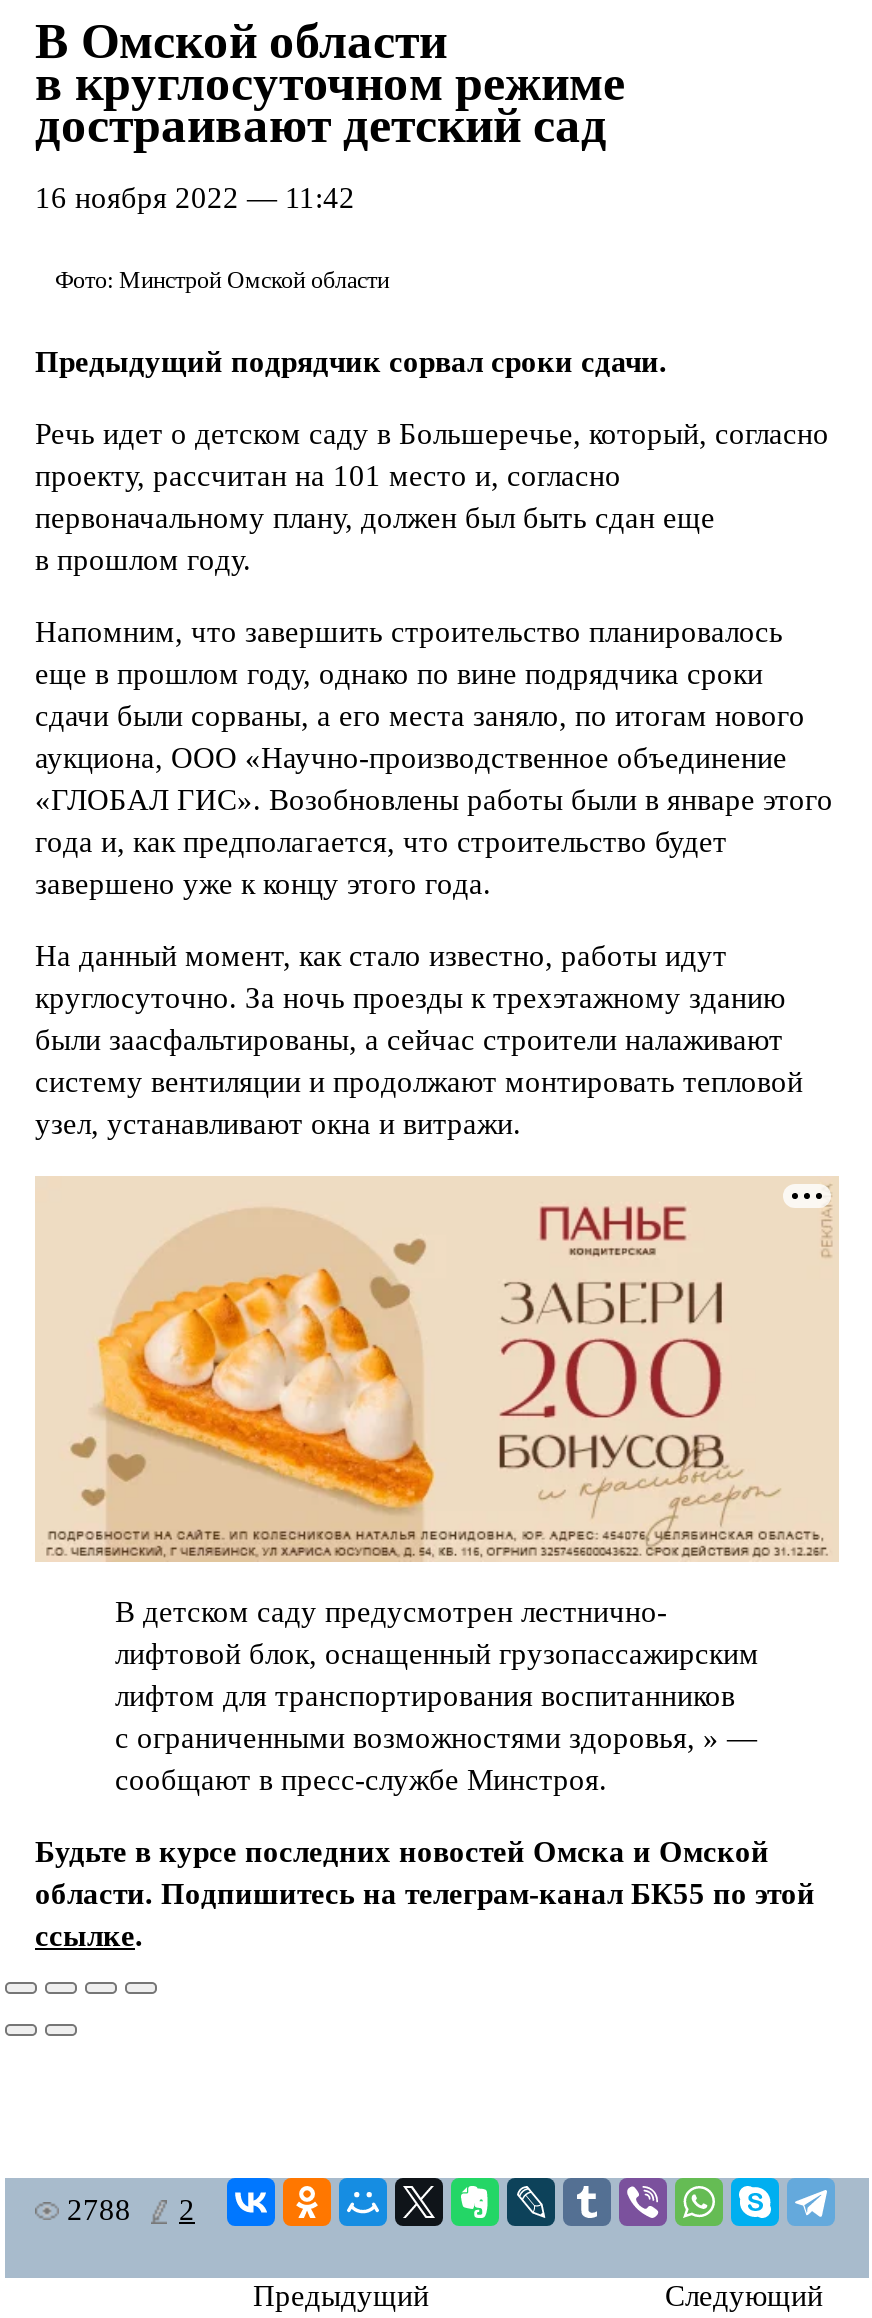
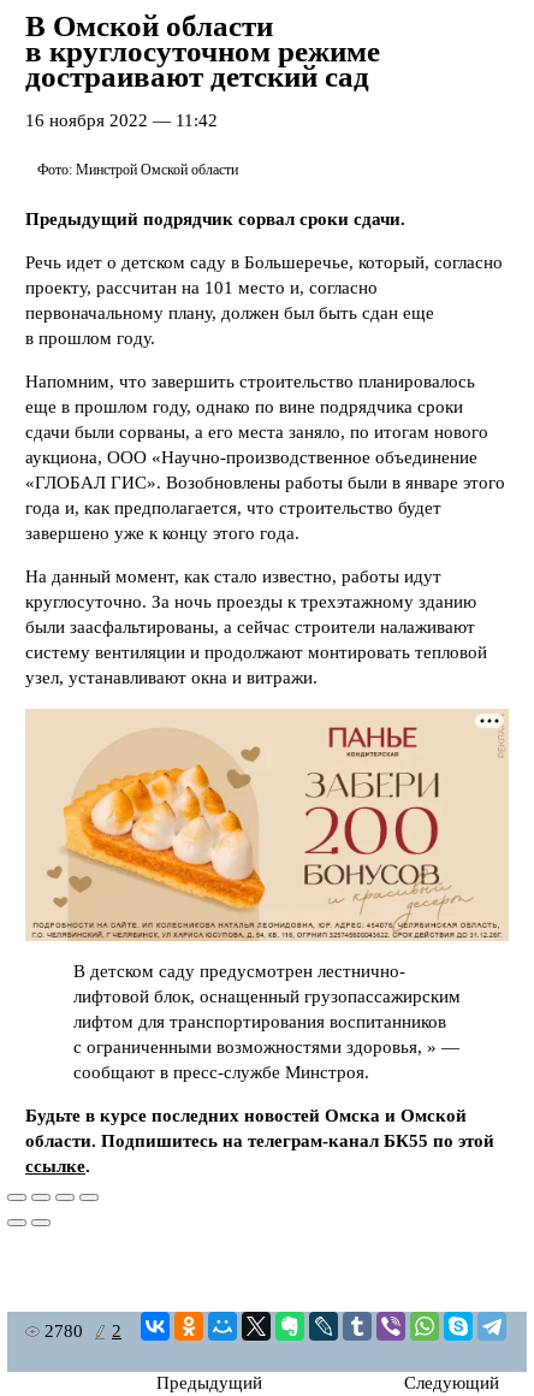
- 2788 2
+ 2780 2
